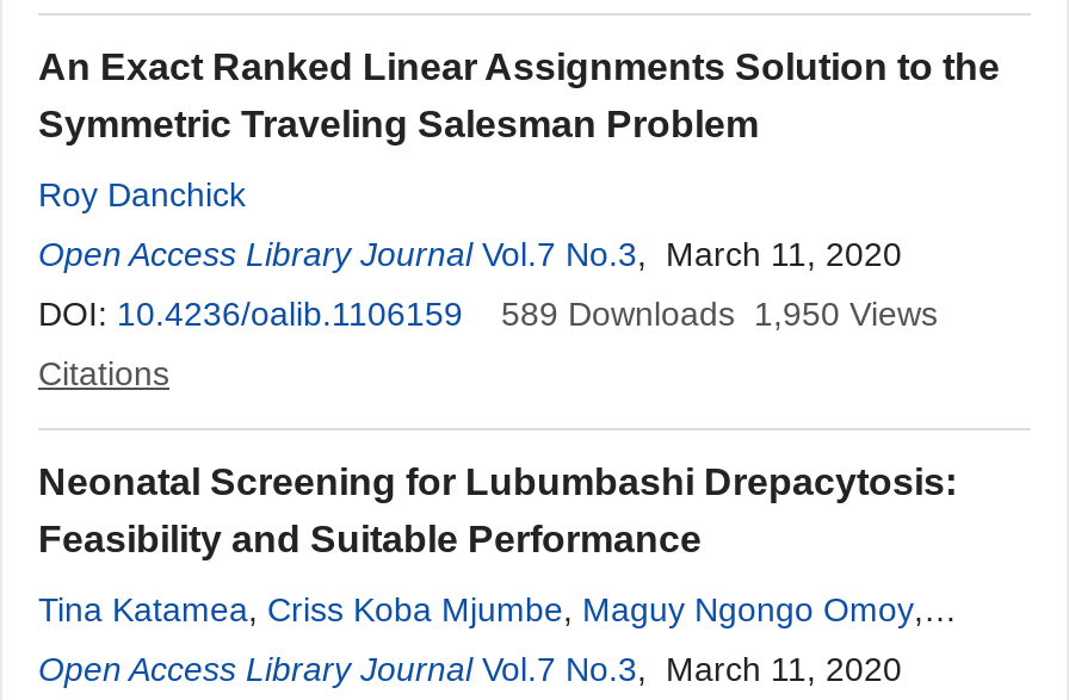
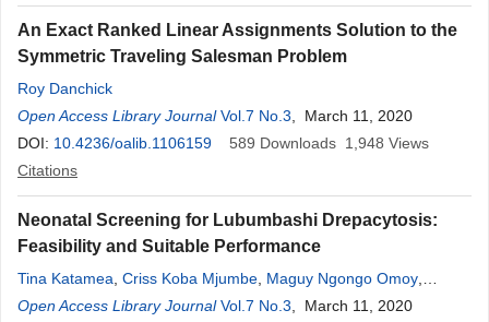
- 589 Downloads 1,950 Views
+ 589 Downloads 1,948 Views
